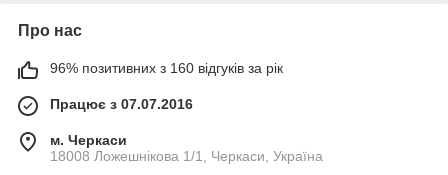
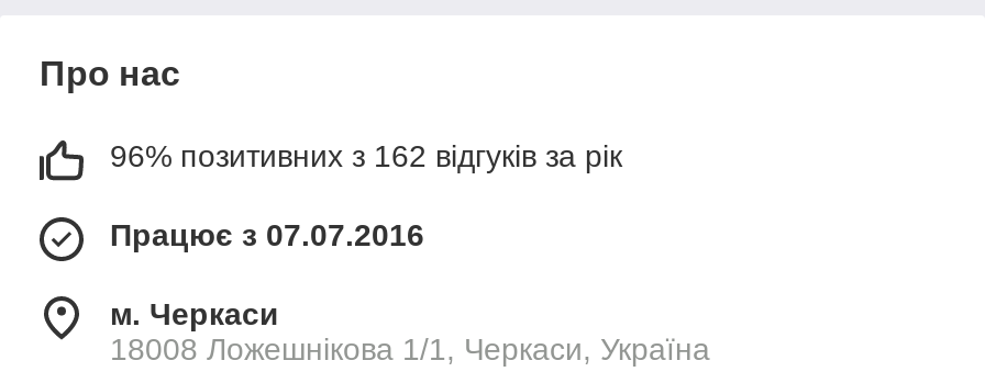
- 96% позитивних з 160 відгуків за рік
+ 96% позитивних з 162 відгуків за рік
